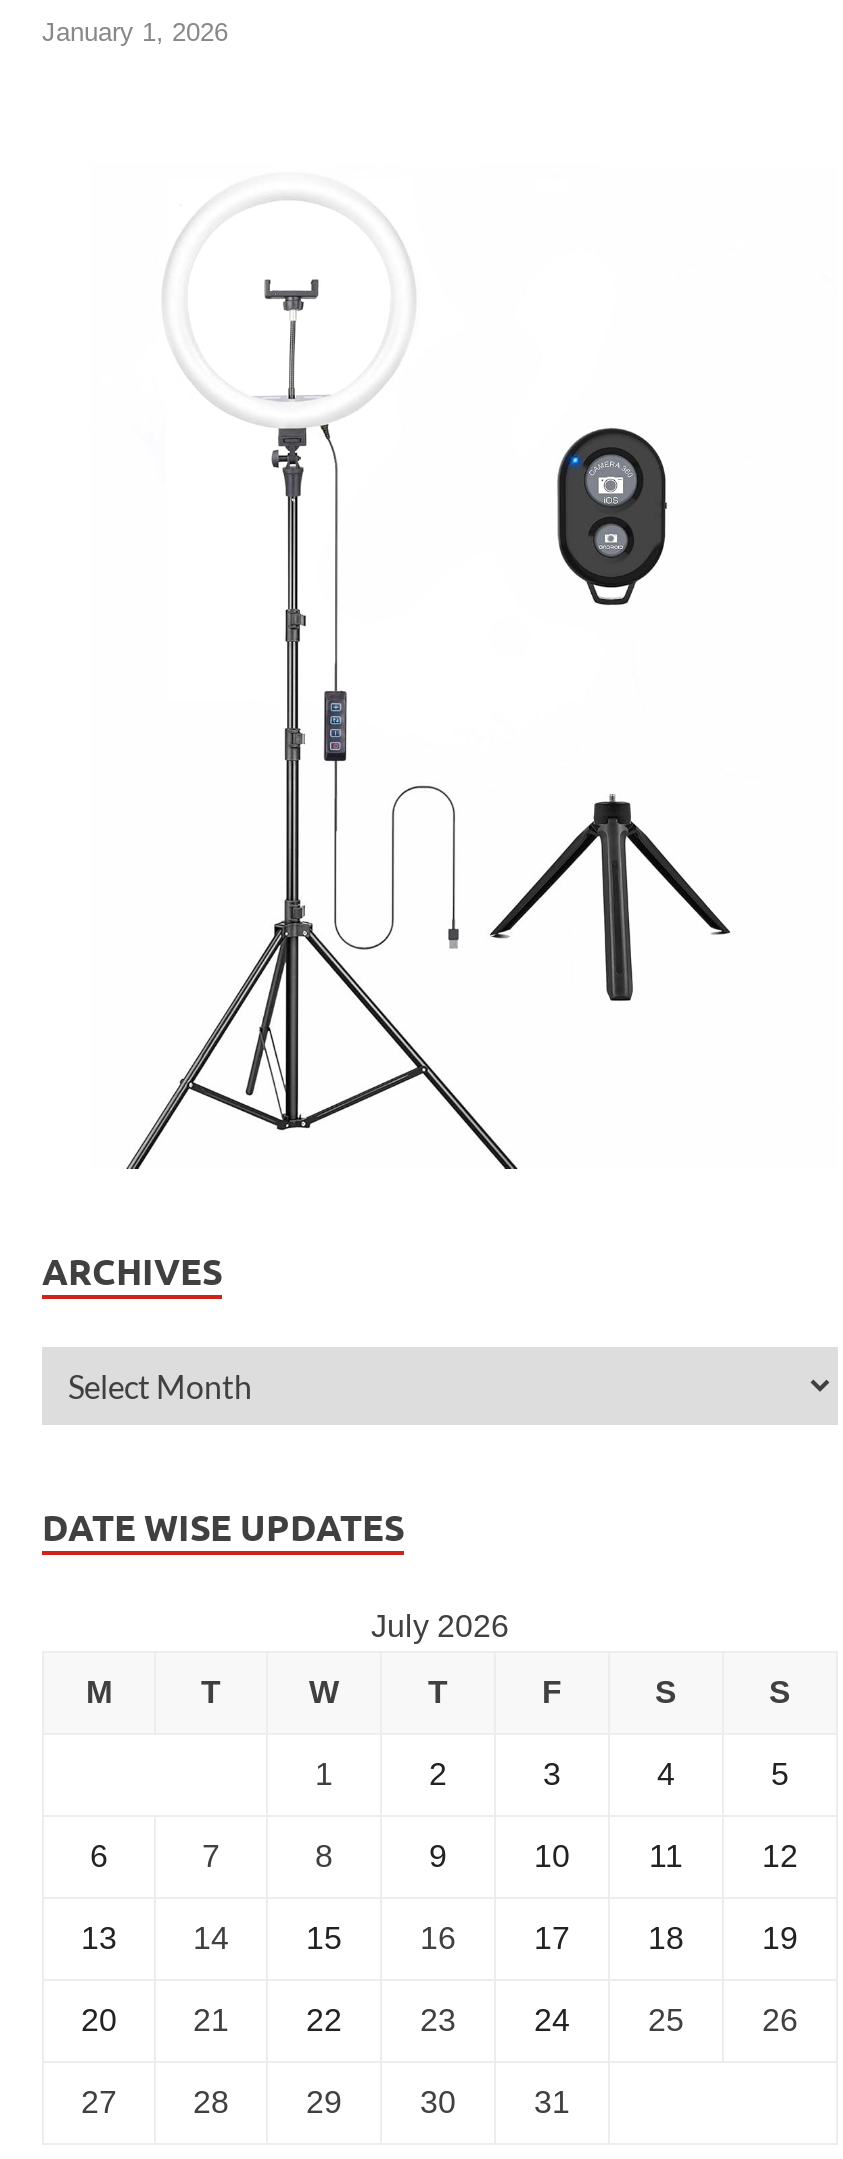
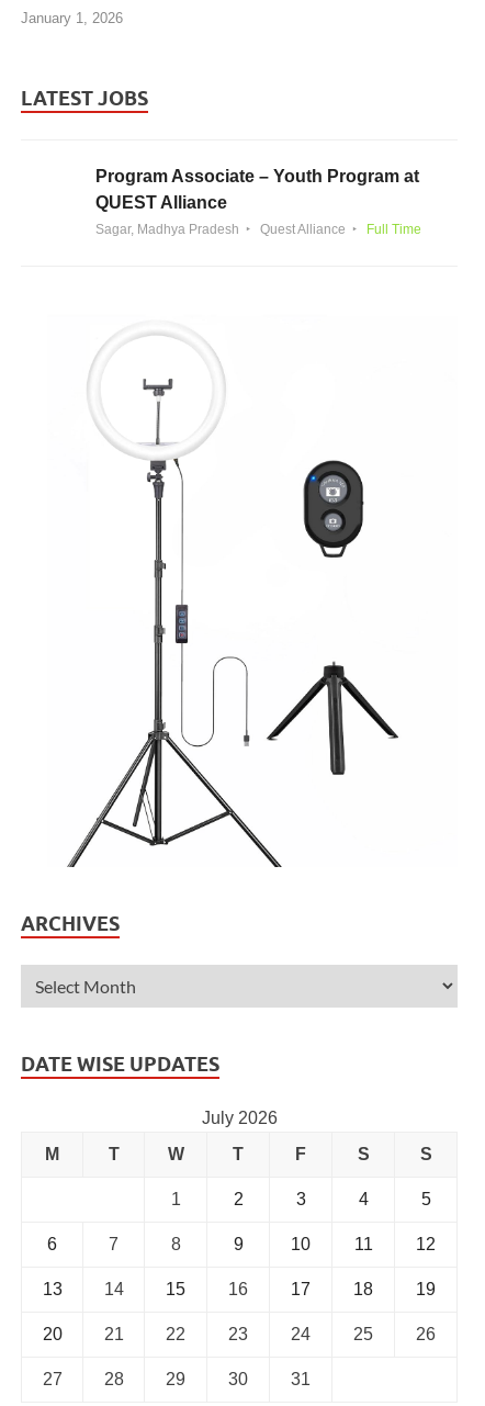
+ LATEST JOBS
+ Program Associate – Youth Program at
+ QUEST Alliance
+ Sagar, Madhya Pradesh
+ Quest Alliance
+ Full Time
